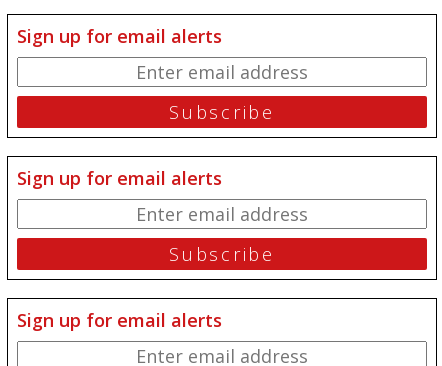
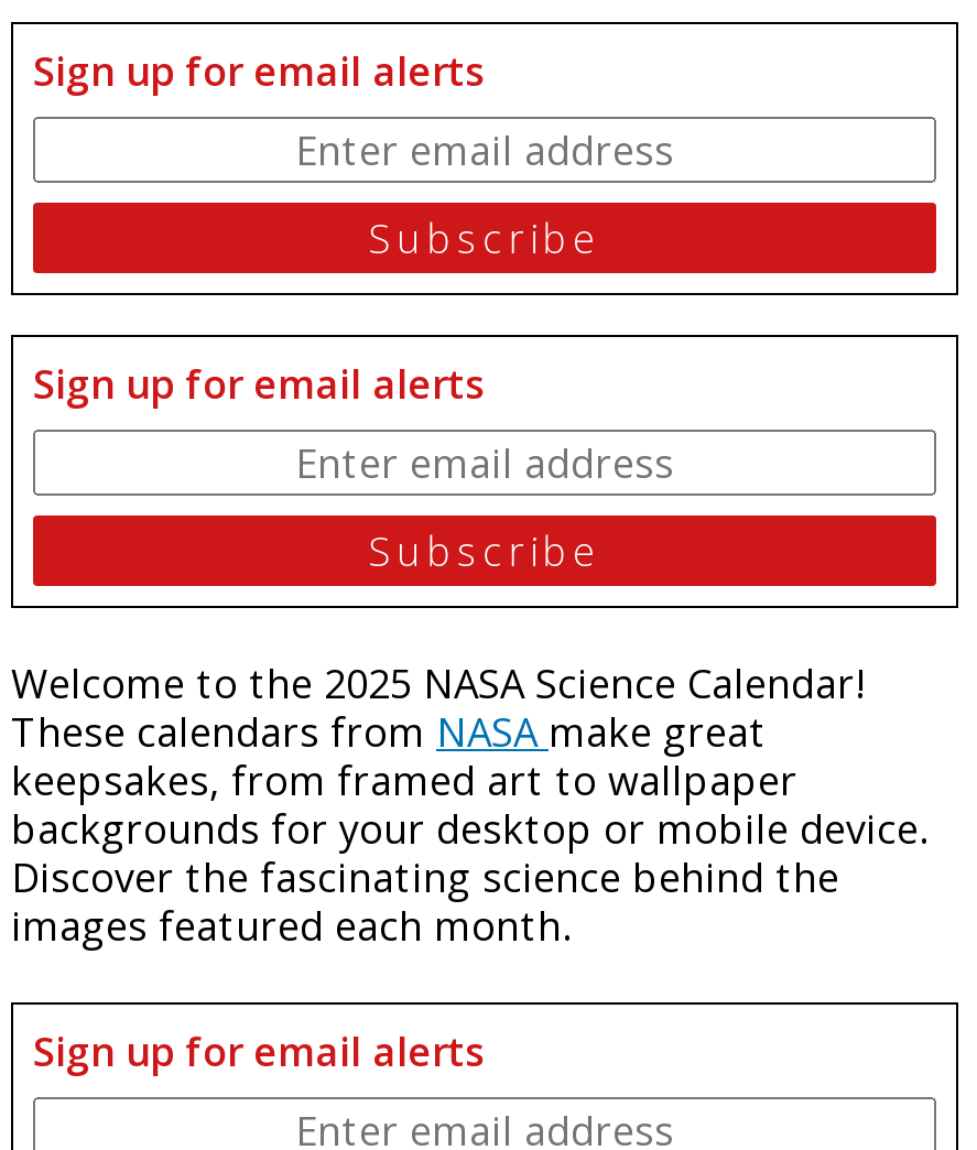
+ Welcome to the 2025 NASA Science Calendar!
+ These calendars from NASA make great
+ keepsakes, from framed art to wallpaper
+ backgrounds for your desktop or mobile device.
+ Discover the fascinating science behind the
+ images featured each month.
